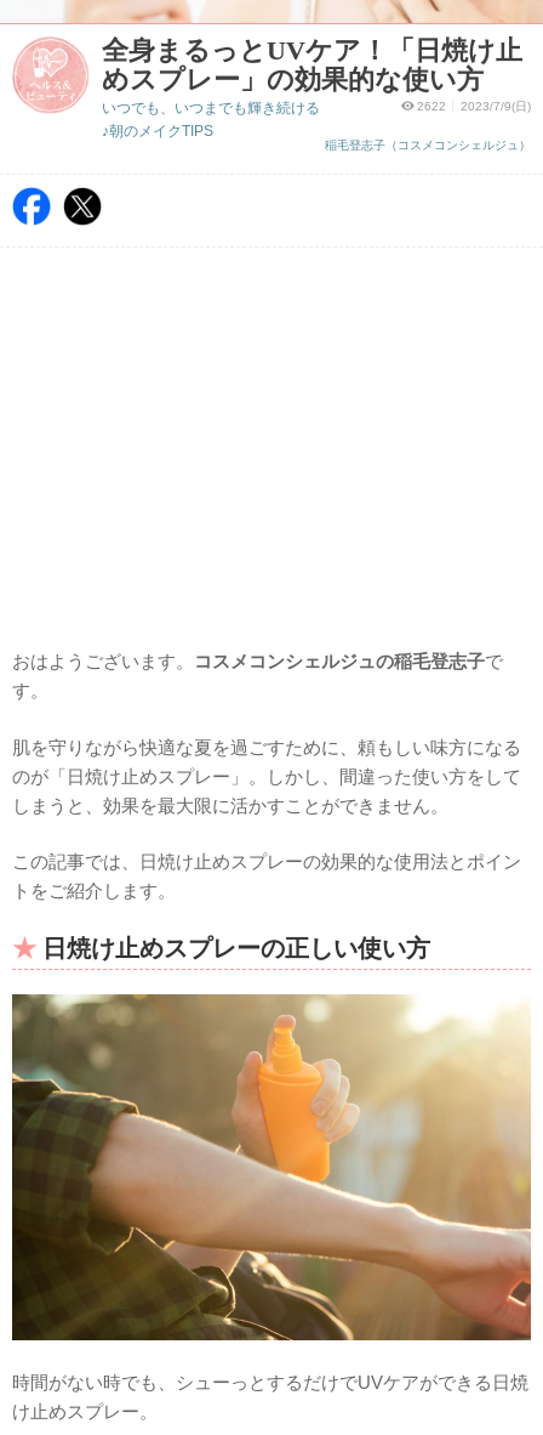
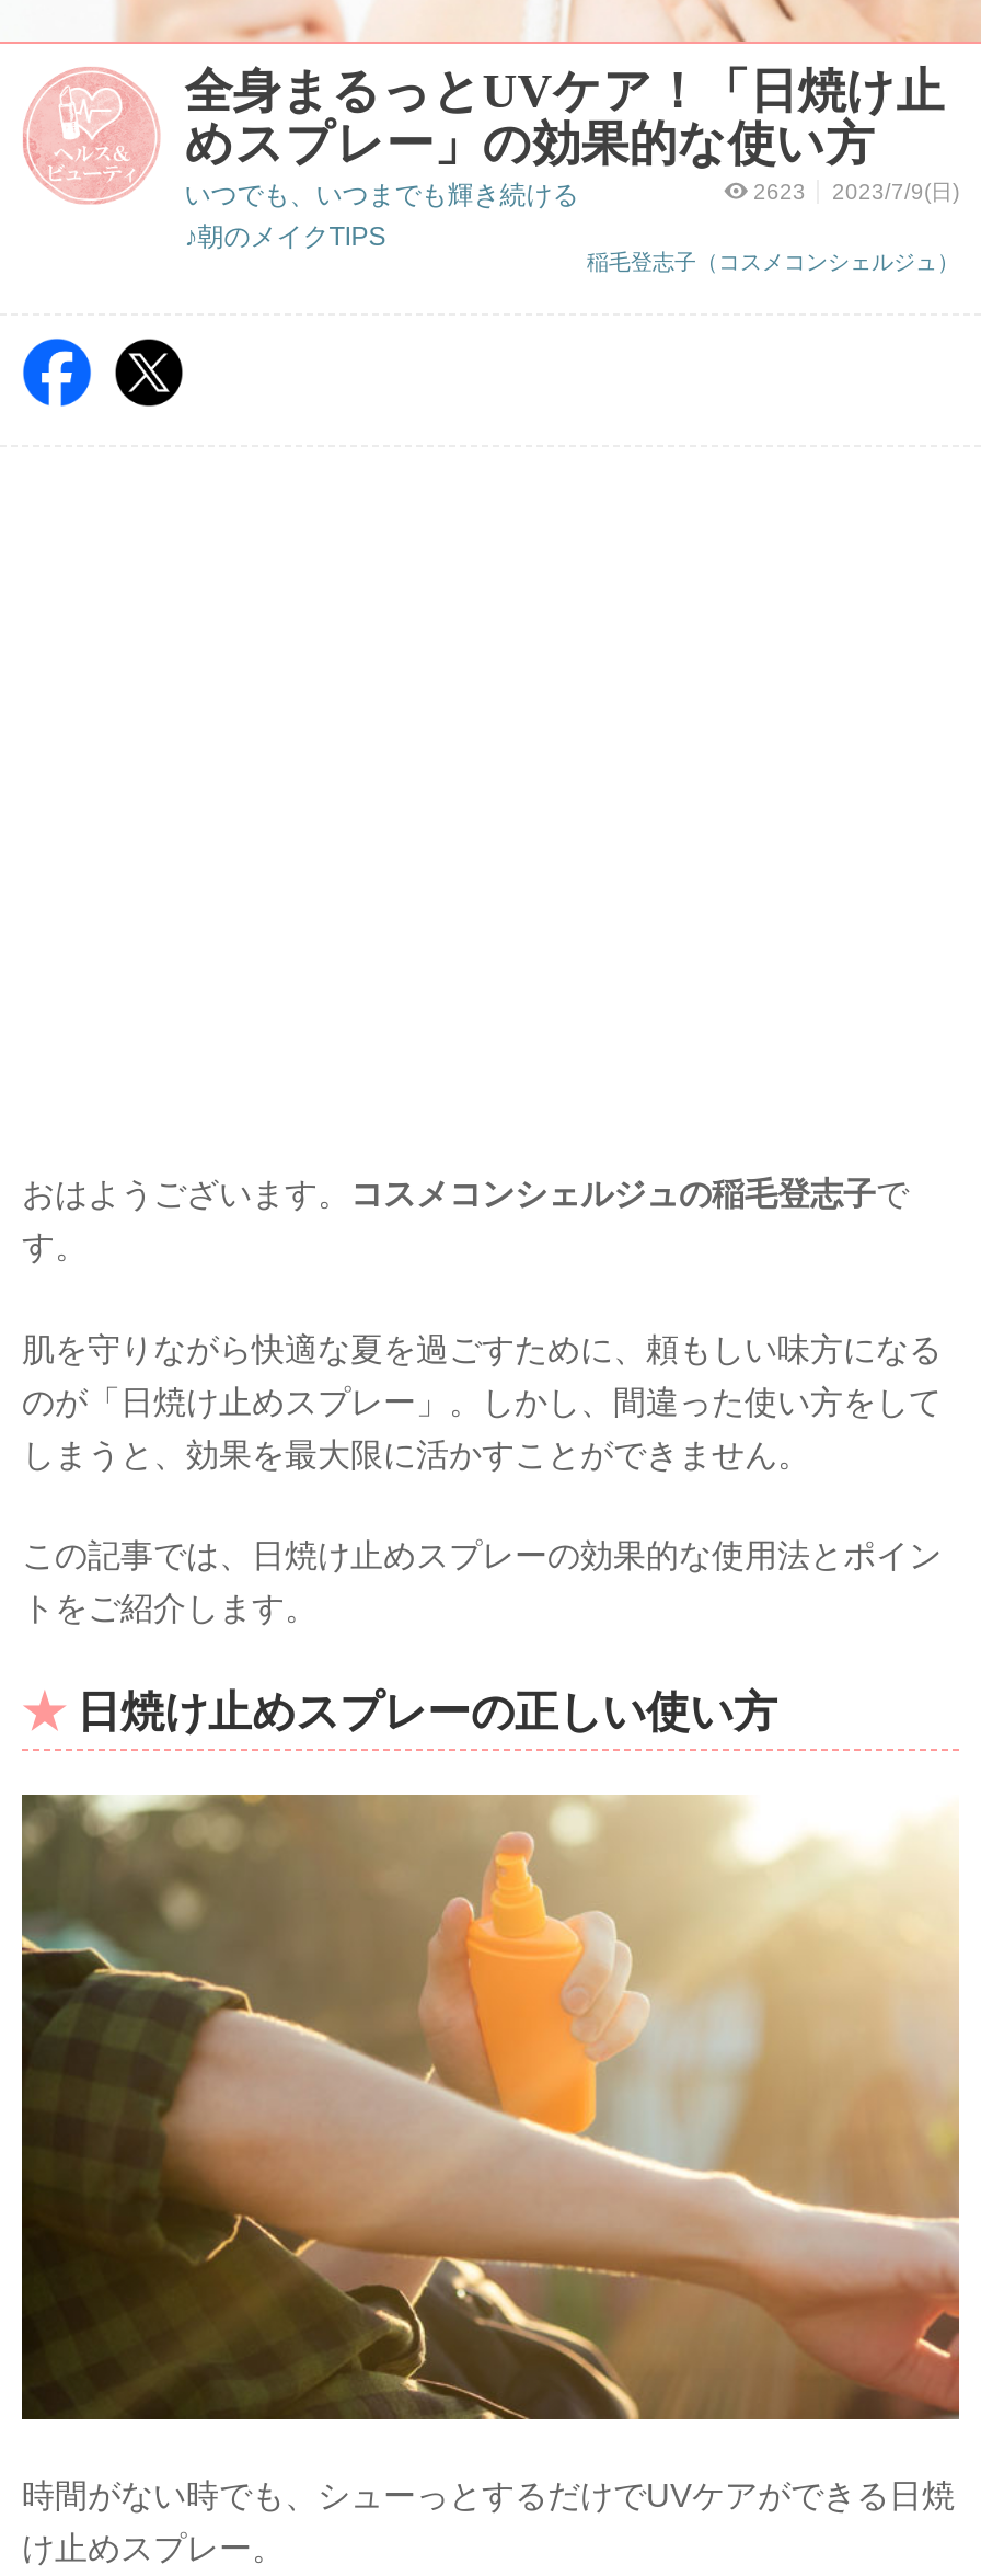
- 2622 2023/7/9(日)
+ 2623 2023/7/9(日)
